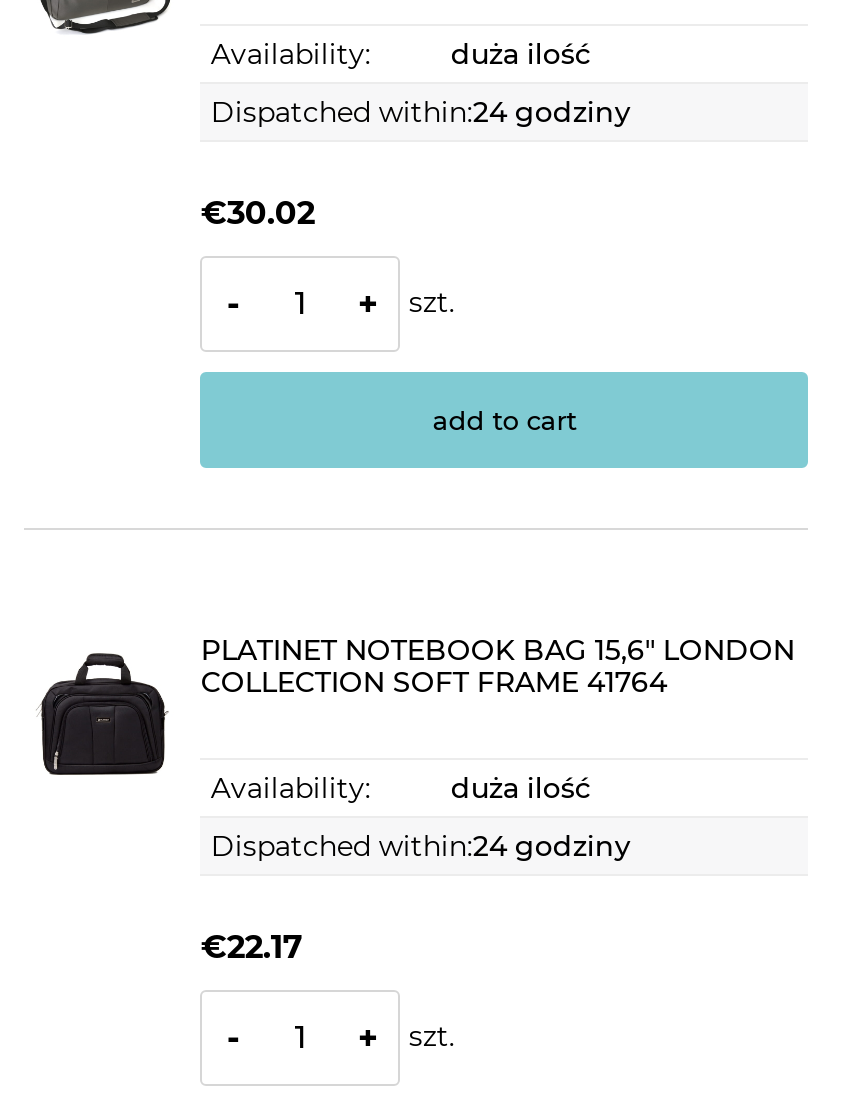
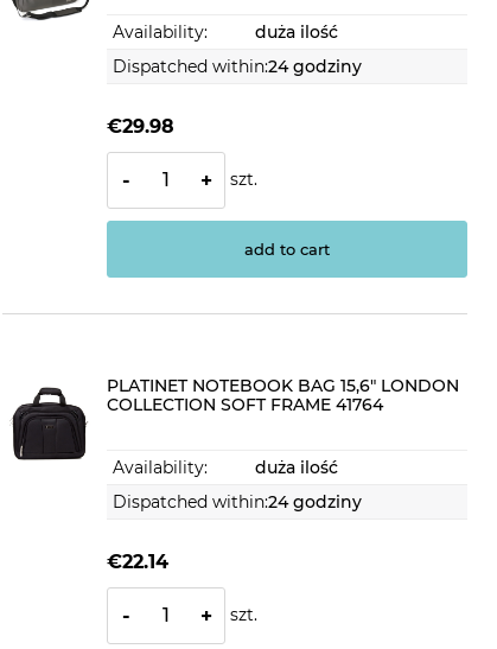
- €30.02
+ €29.98

- €22.17
+ €22.14
